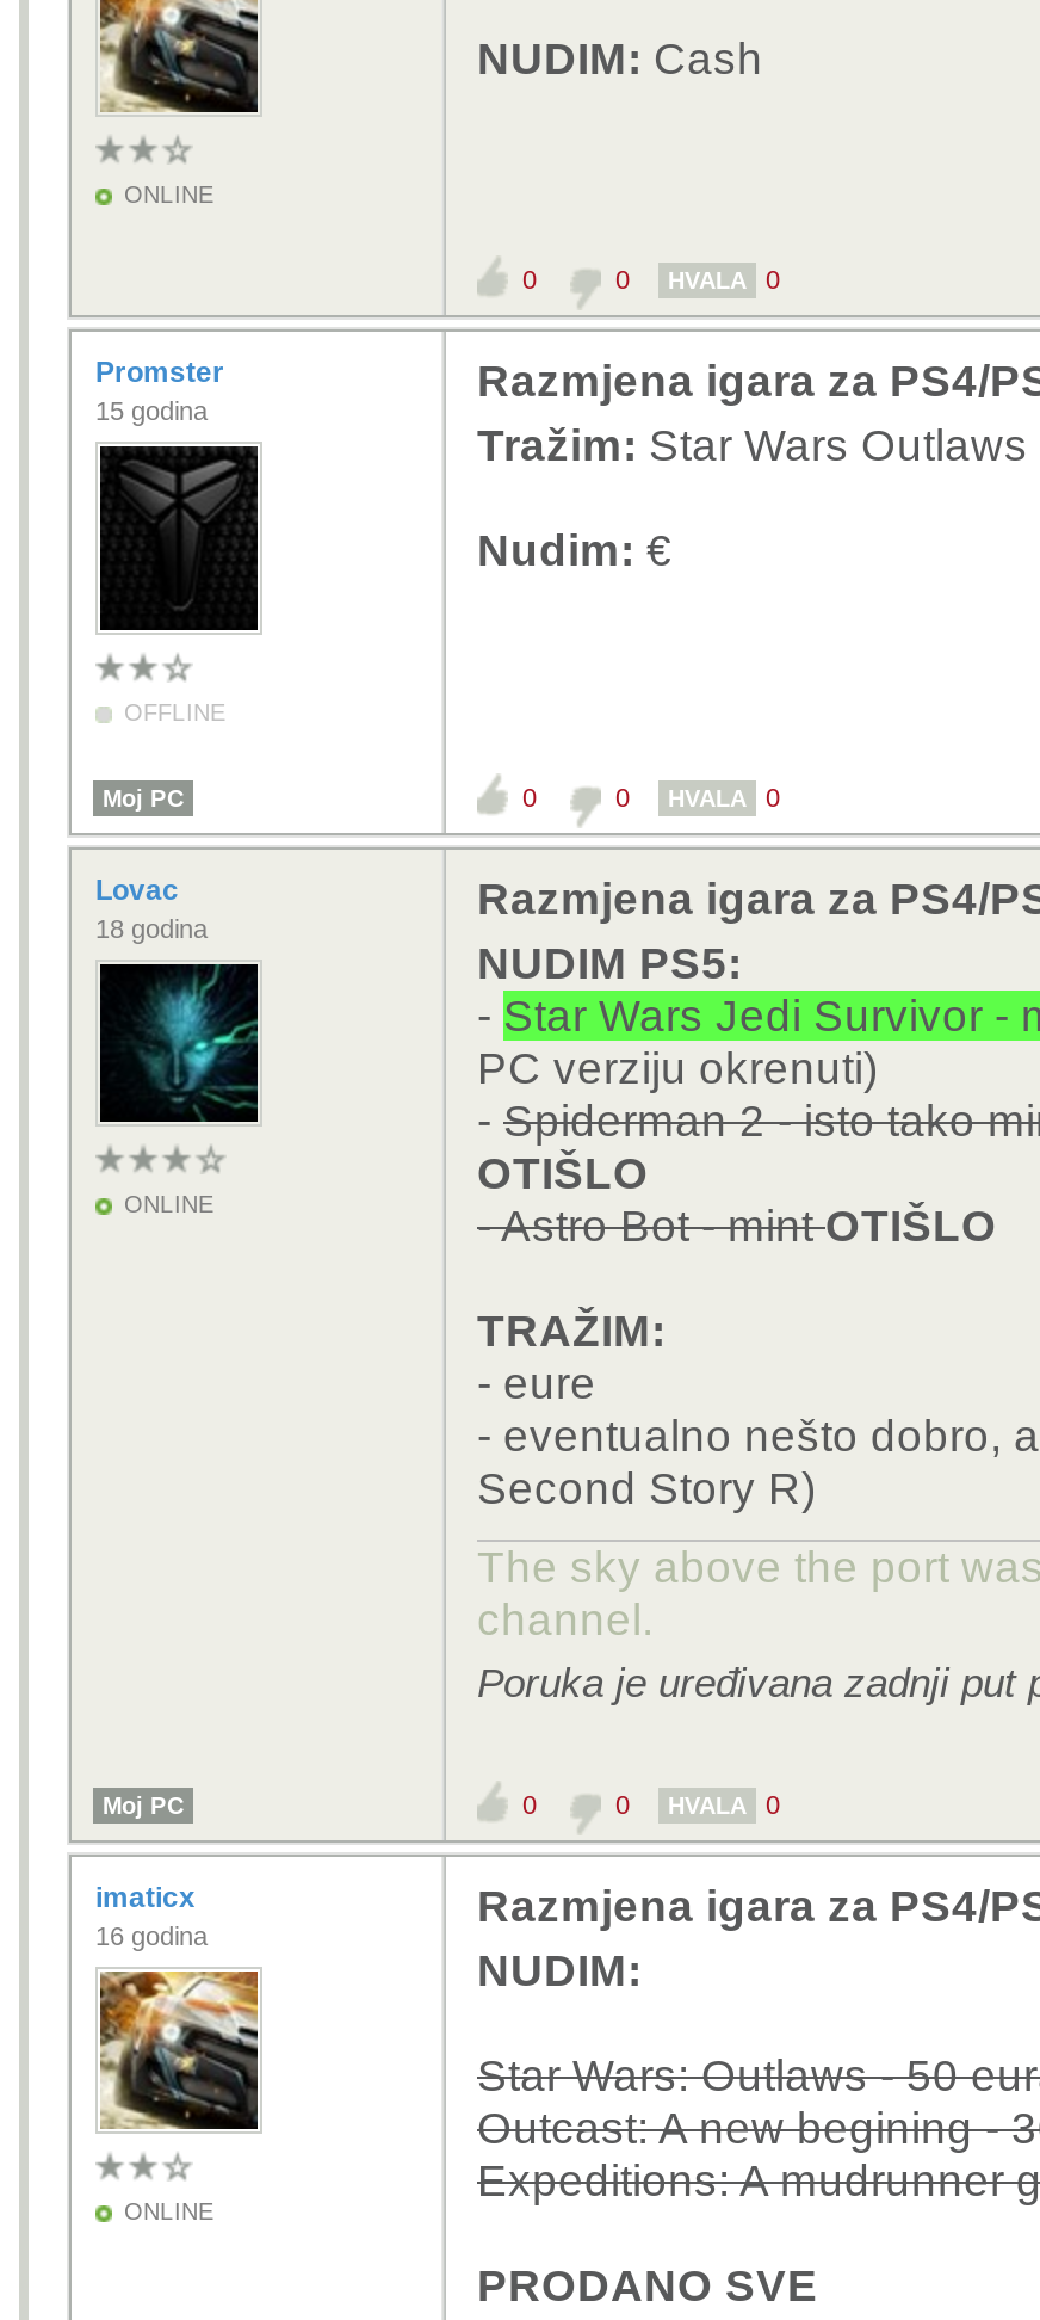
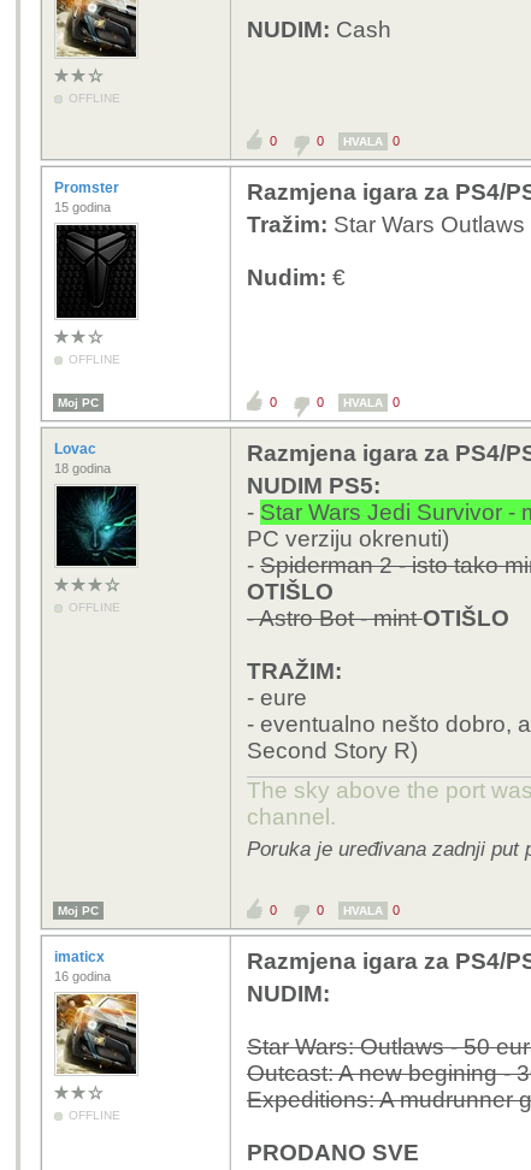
- ONLINE
+ OFFLINE

- ONLINE
+ OFFLINE

- ONLINE
+ OFFLINE
